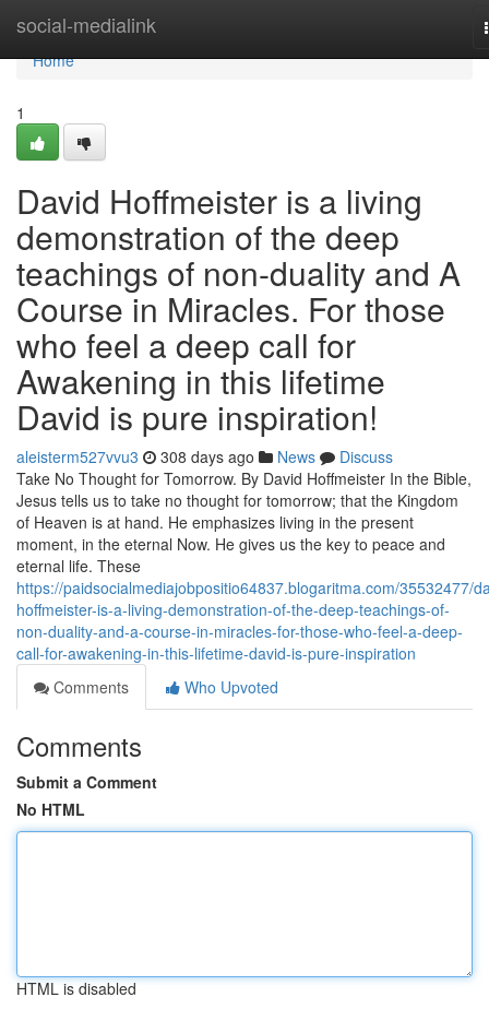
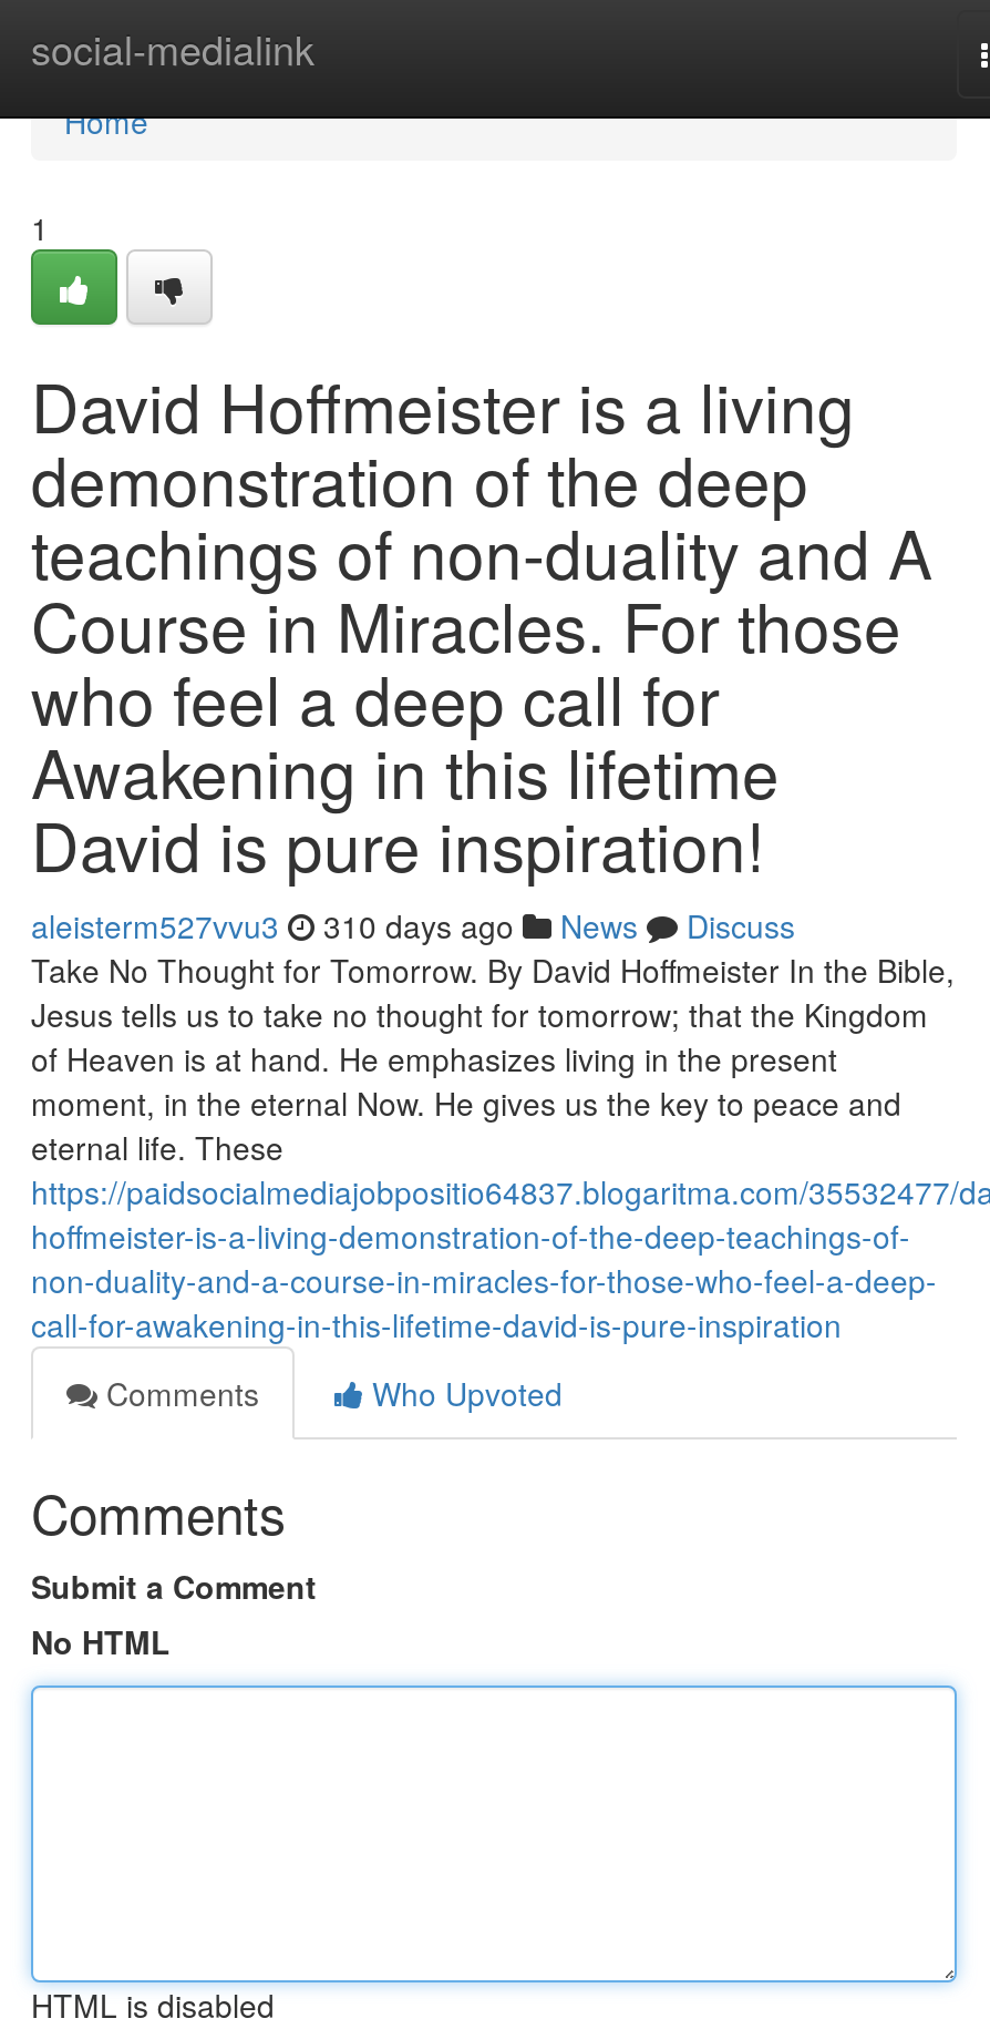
- aleisterm527vvu3 308 days ago News Discuss
+ aleisterm527vvu3 310 days ago News Discuss
